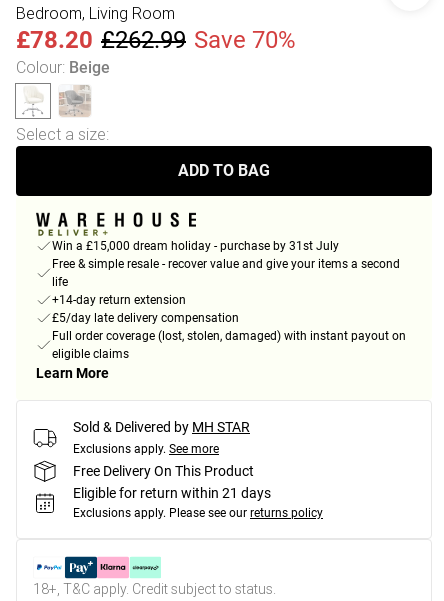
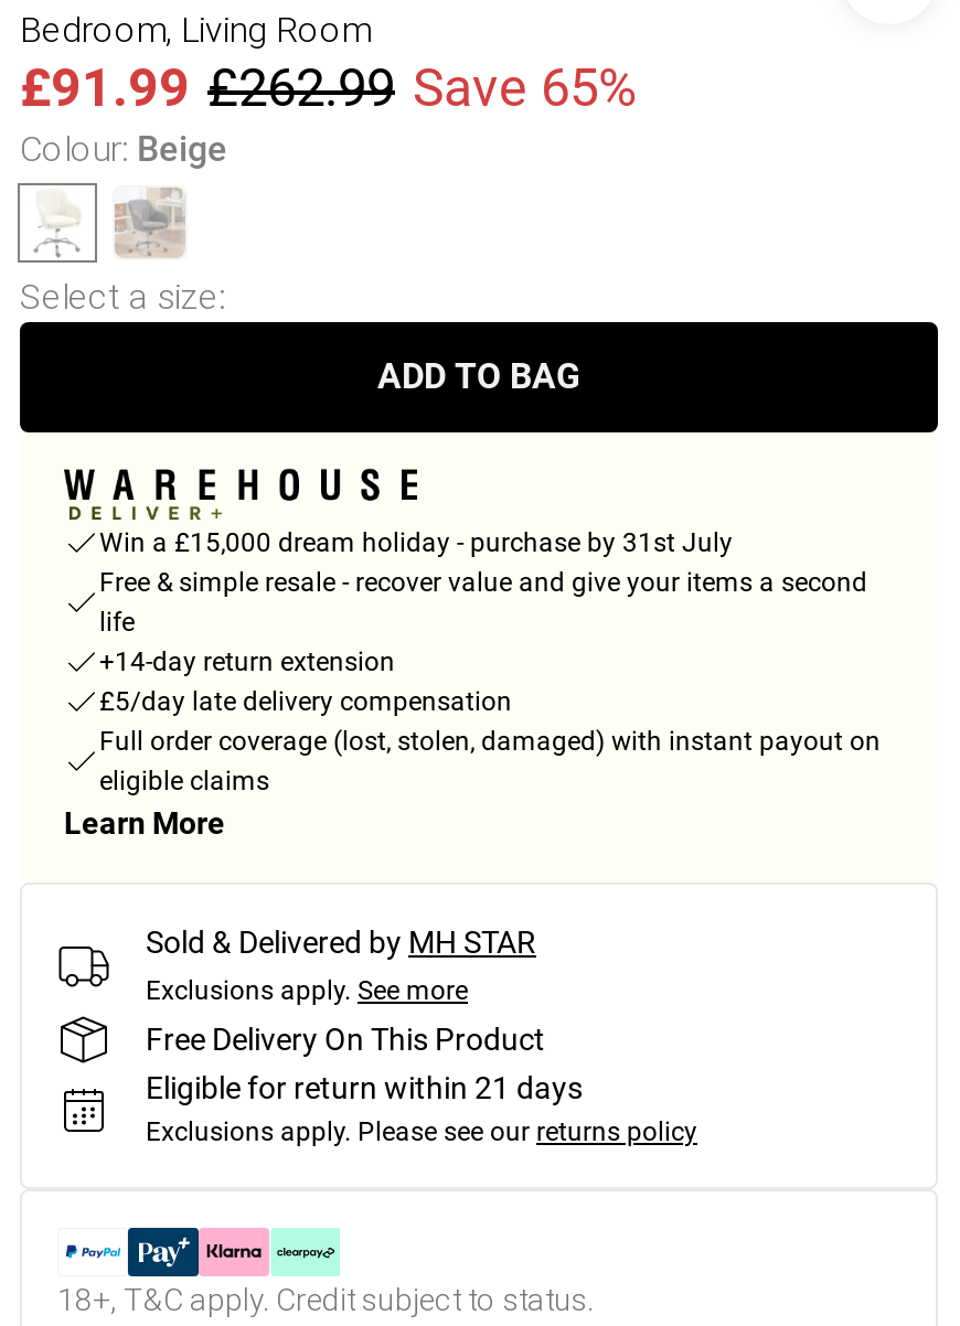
- £78.20 £262.99 Save 70%
+ £91.99 £262.99 Save 65%
